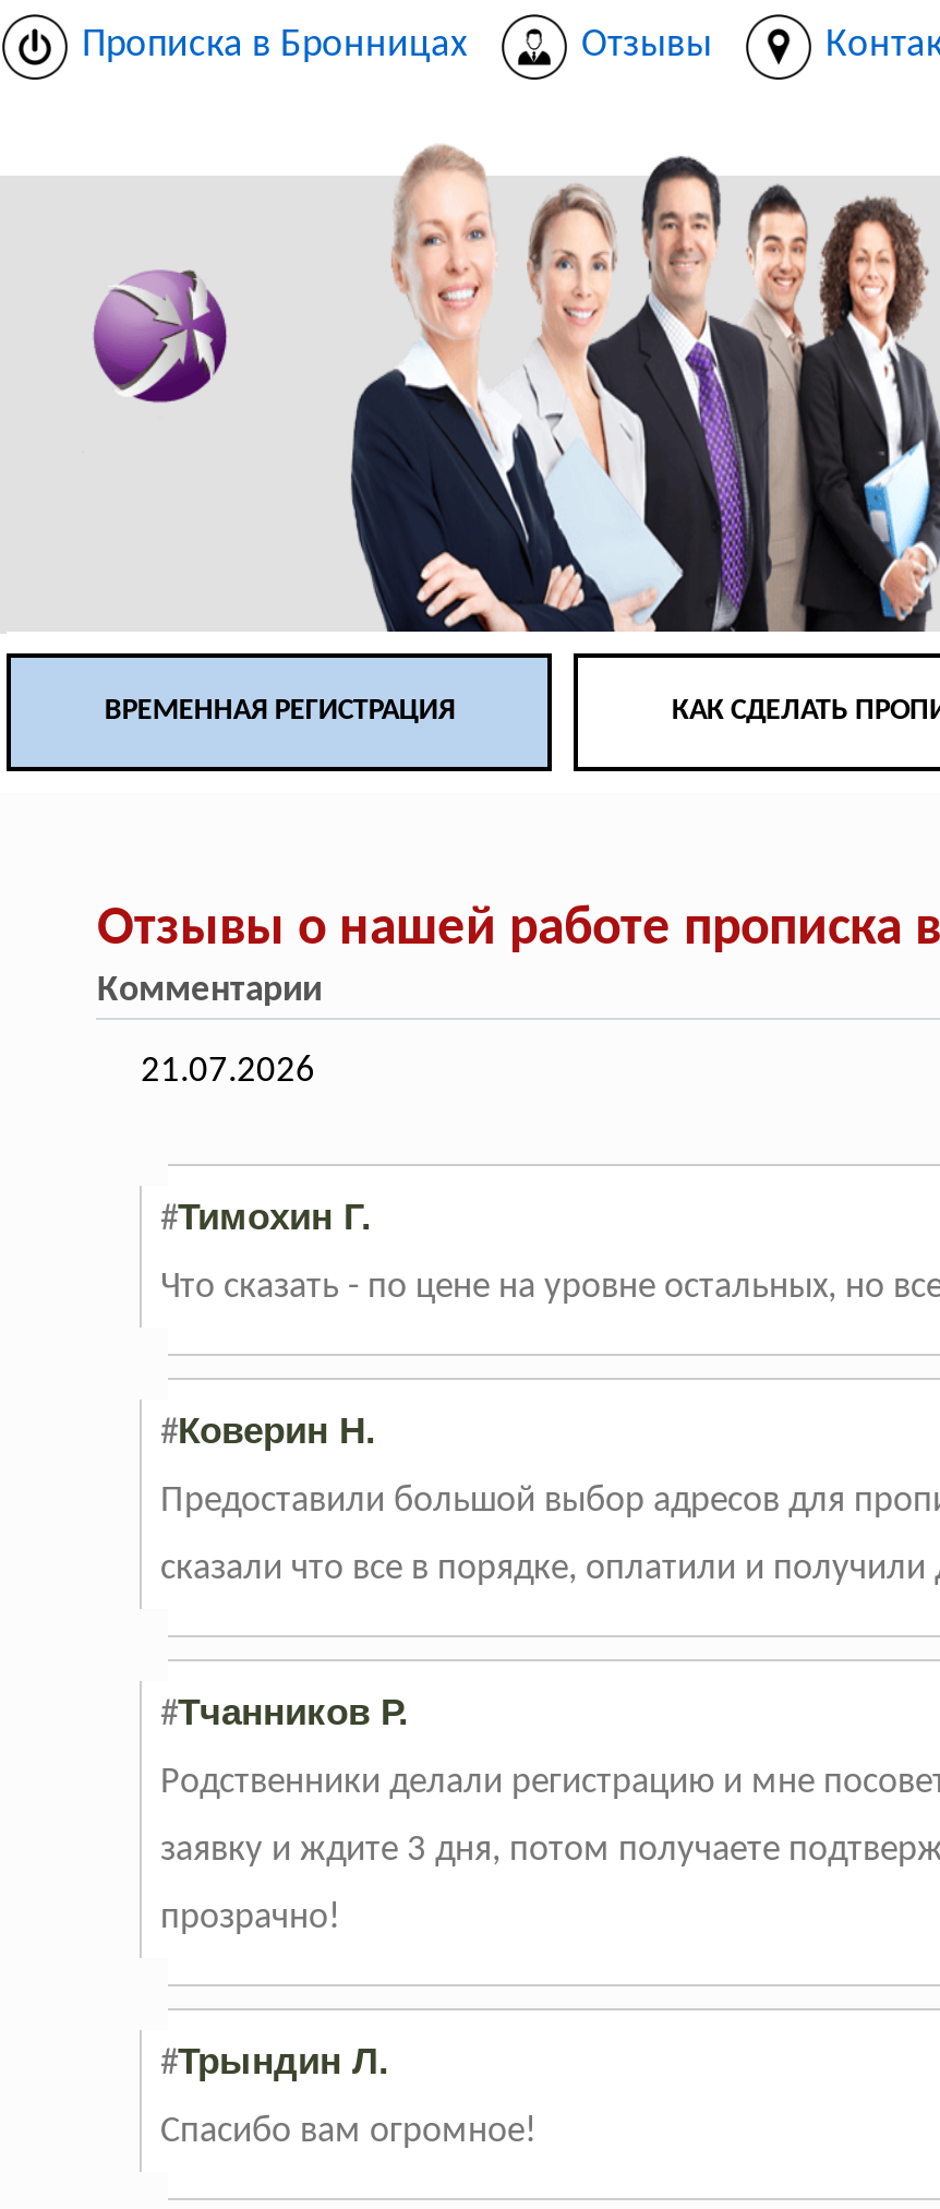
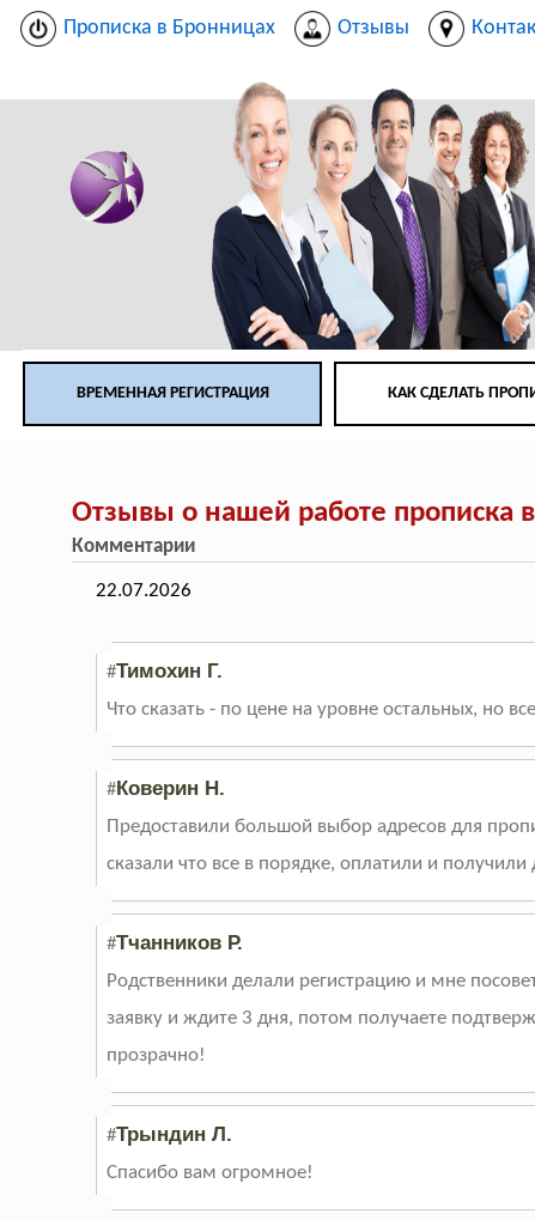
- 21.07.2026
+ 22.07.2026
